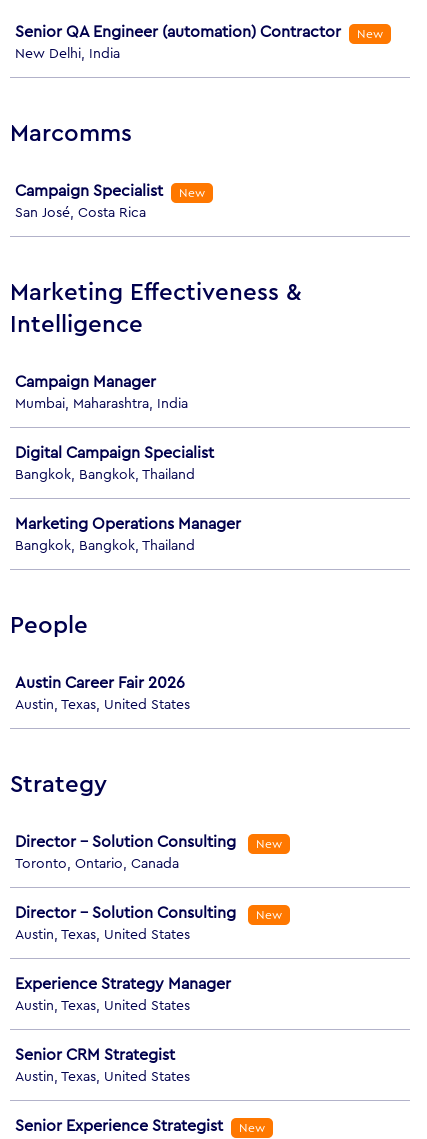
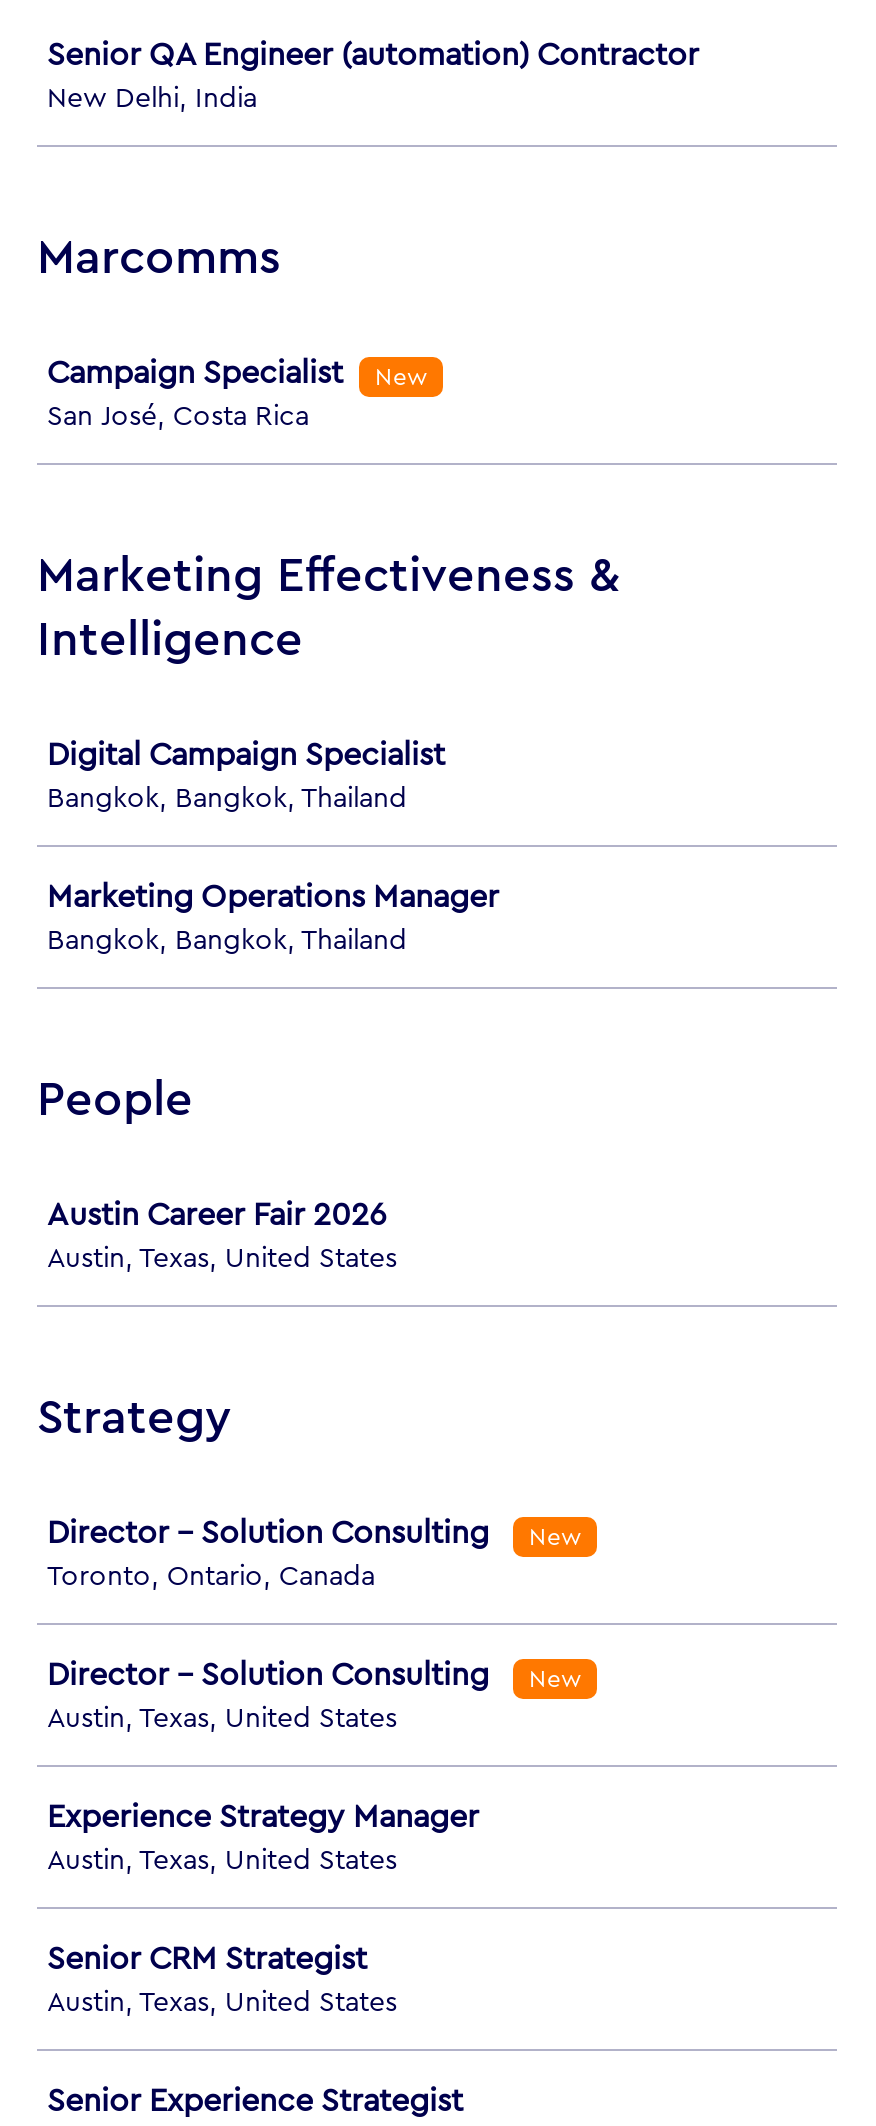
- New

- Campaign Manager
- Mumbai, Maharashtra, India

- New
